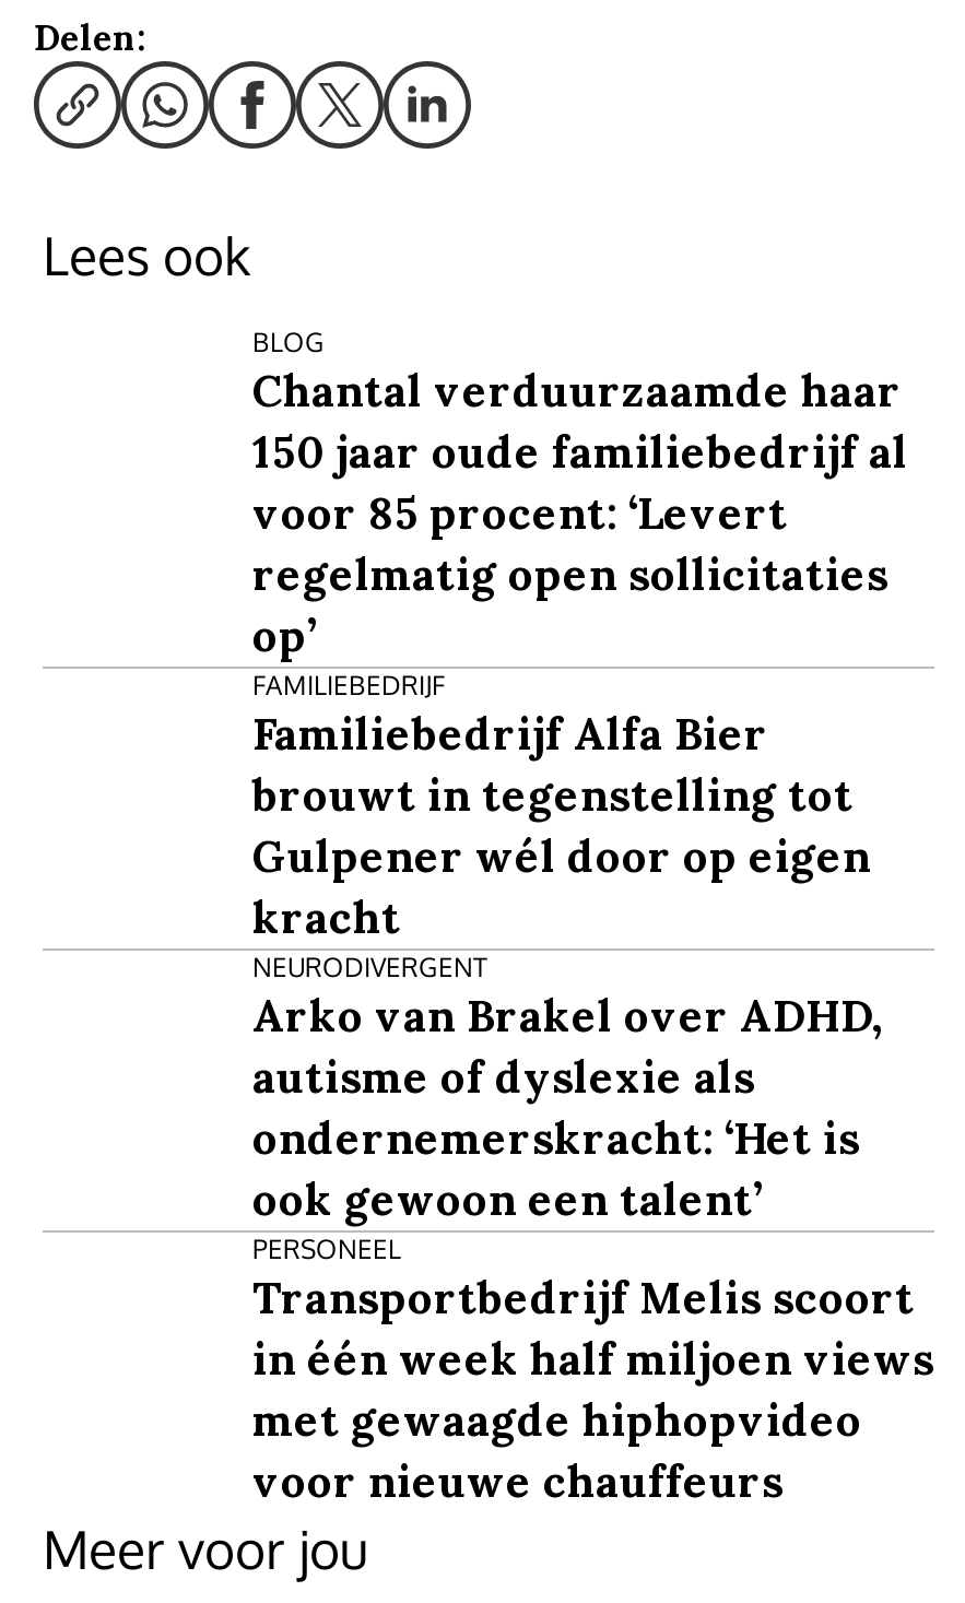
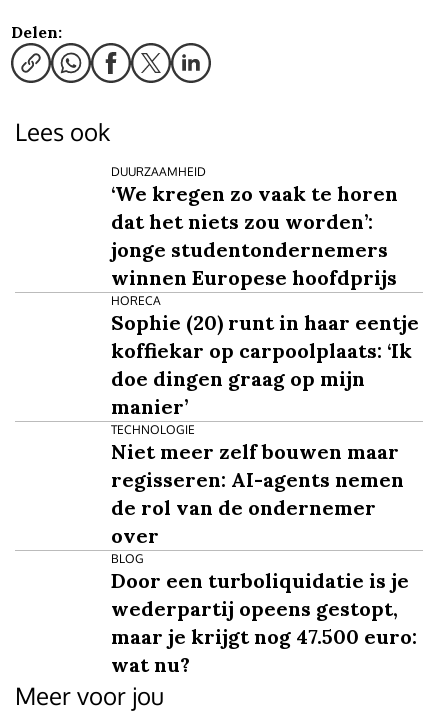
+ DUURZAAMHEID
+ ‘We kregen zo vaak te horen
+ dat het niets zou worden’:
+ jonge studentondernemers
+ winnen Europese hoofdprijs
+ HORECA
+ Sophie (20) runt in haar eentje
+ koffiekar op carpoolplaats: ‘Ik
+ doe dingen graag op mijn
+ manier’
+ TECHNOLOGIE
+ Niet meer zelf bouwen maar
+ regisseren: AI-agents nemen
+ de rol van de ondernemer
+ over

moved down: BLOG

- Chantal verduurzaamde haar
- 150 jaar oude familiebedrijf al
- voor 85 procent: ‘Levert
- regelmatig open sollicitaties
- op’
- FAMILIEBEDRIJF
- Familiebedrijf Alfa Bier
- brouwt in tegenstelling tot
- Gulpener wél door op eigen
- kracht
- NEURODIVERGENT
- Arko van Brakel over ADHD,
- autisme of dyslexie als
- ondernemerskracht: ‘Het is
- ook gewoon een talent’
- PERSONEEL
- Transportbedrijf Melis scoort
- in één week half miljoen views
- met gewaagde hiphopvideo
- voor nieuwe chauffeurs
+ Door een turboliquidatie is je
+ wederpartij opeens gestopt,
+ maar je krijgt nog 47.500 euro:
+ wat nu?
